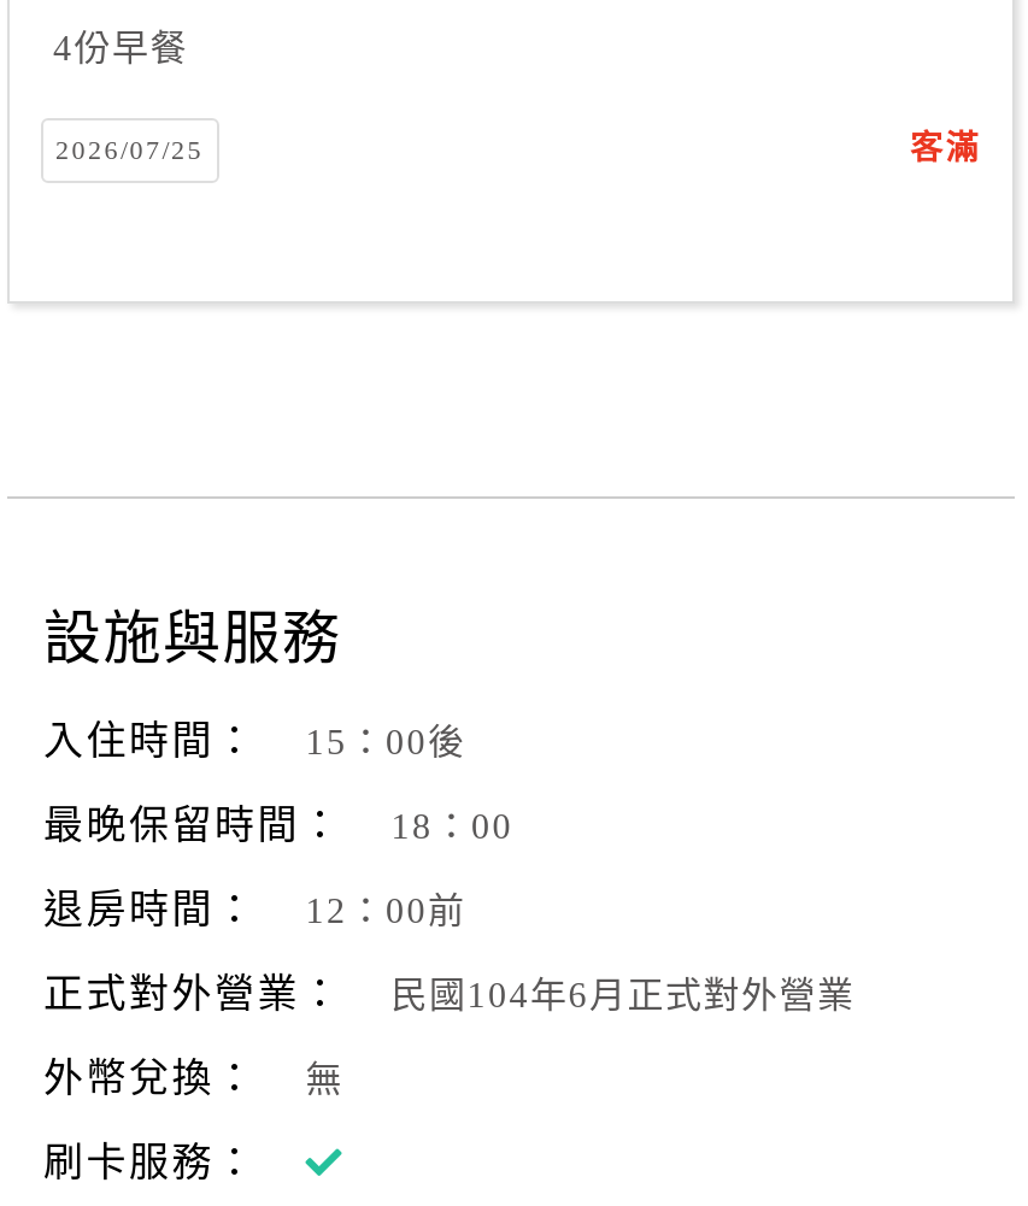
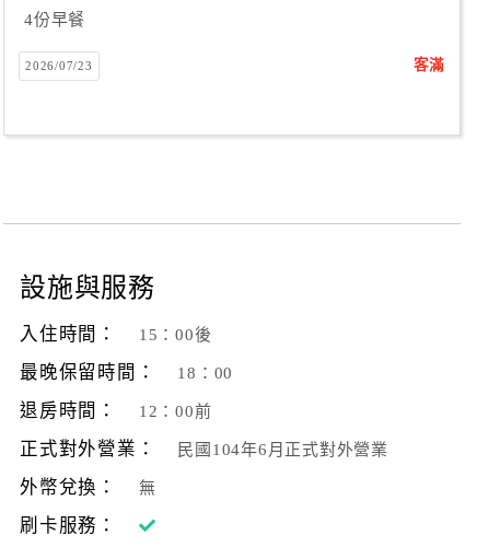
- 2026/07/25
+ 2026/07/23
